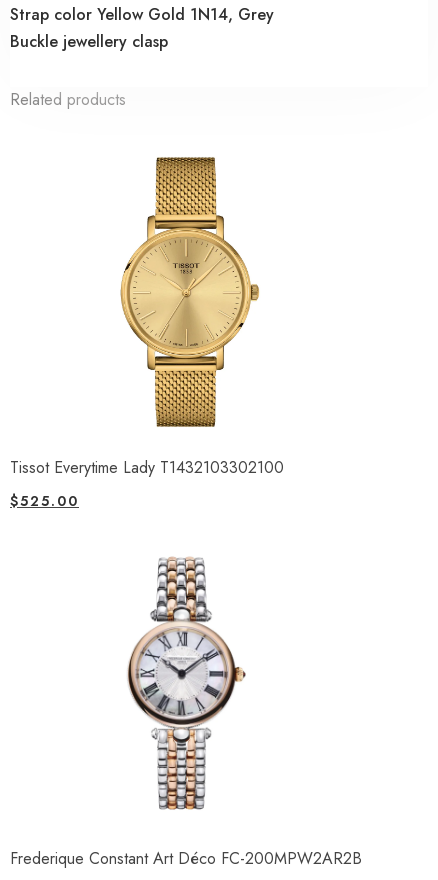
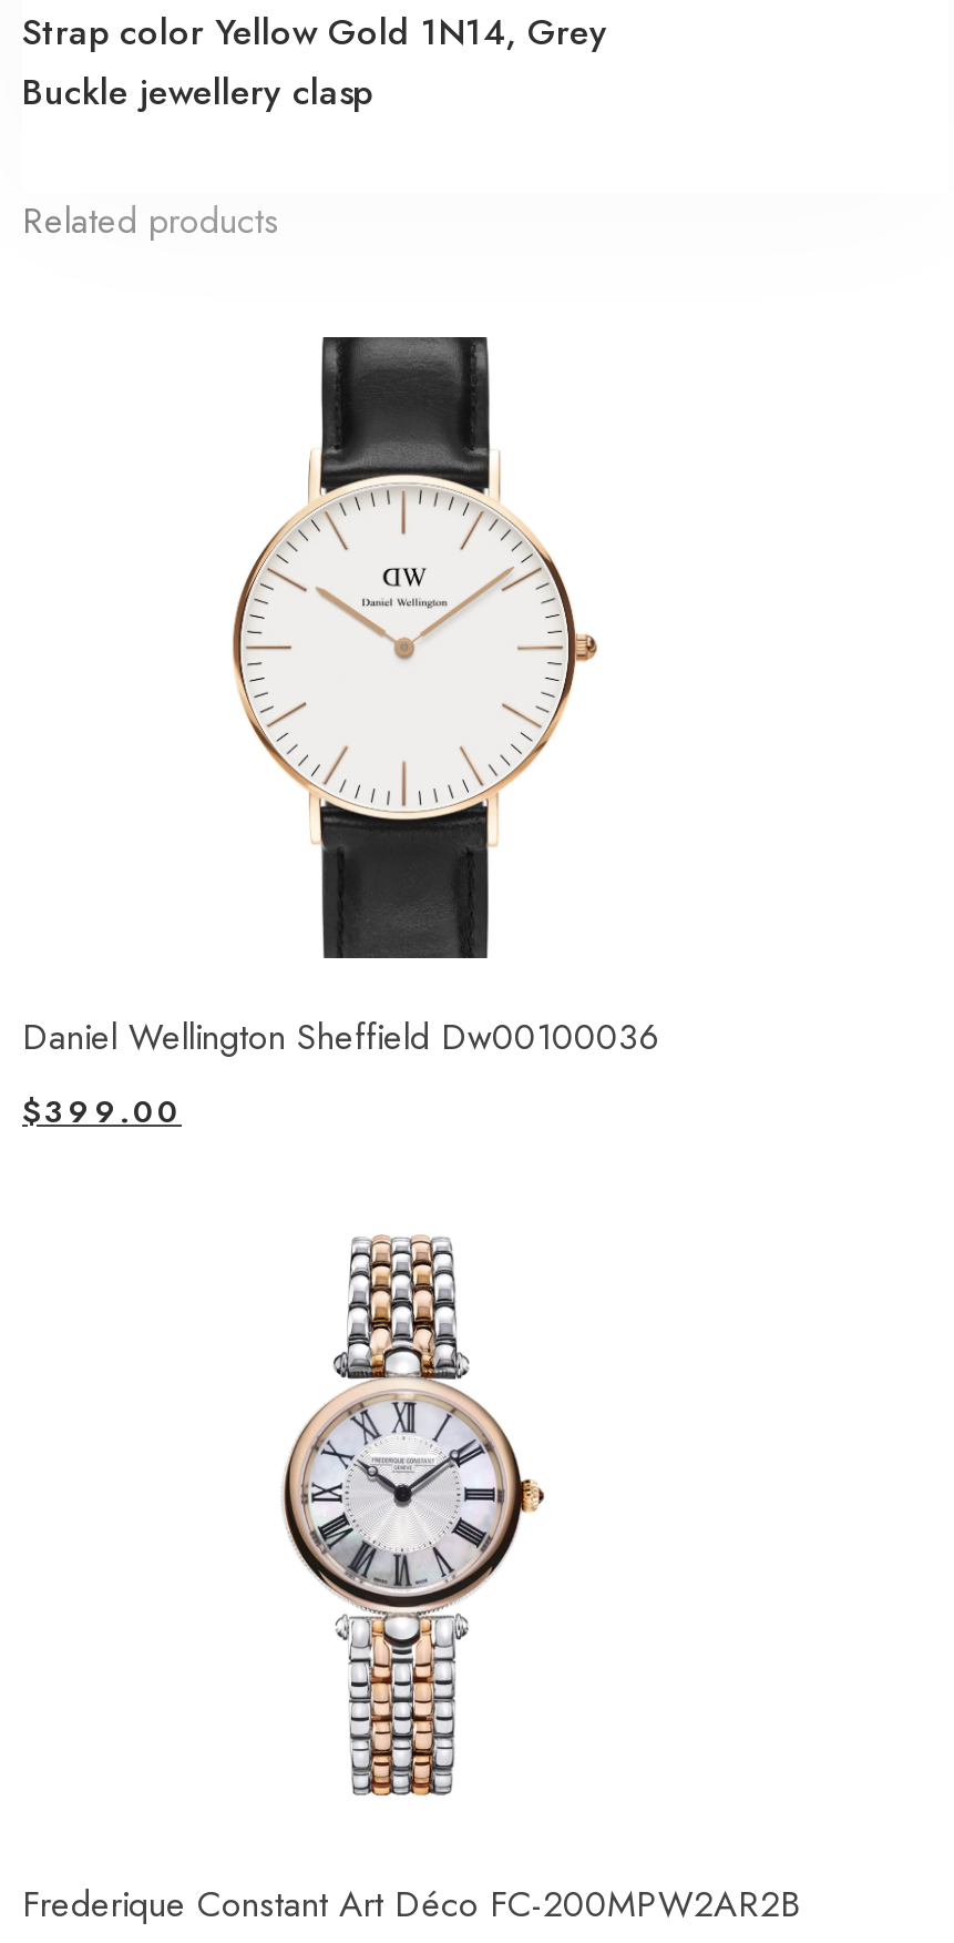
- [image]
- Tissot Everytime Lady T1432103302100
+ [image]
+ Daniel Wellington Sheffield Dw00100036

- $525.00
+ $399.00
